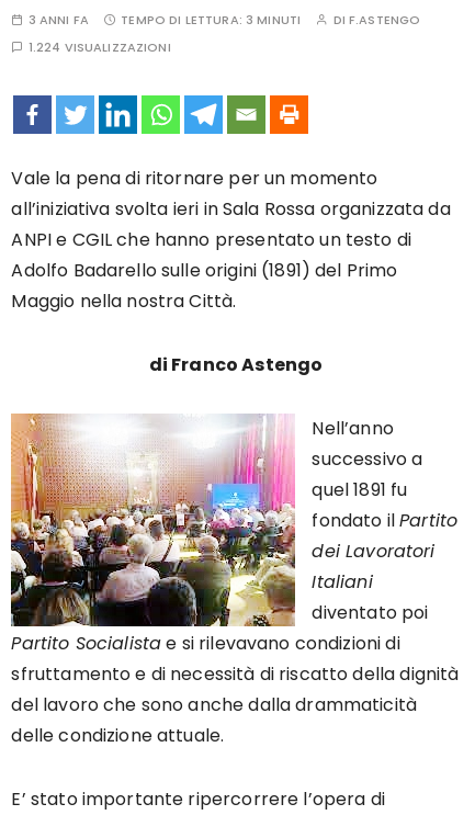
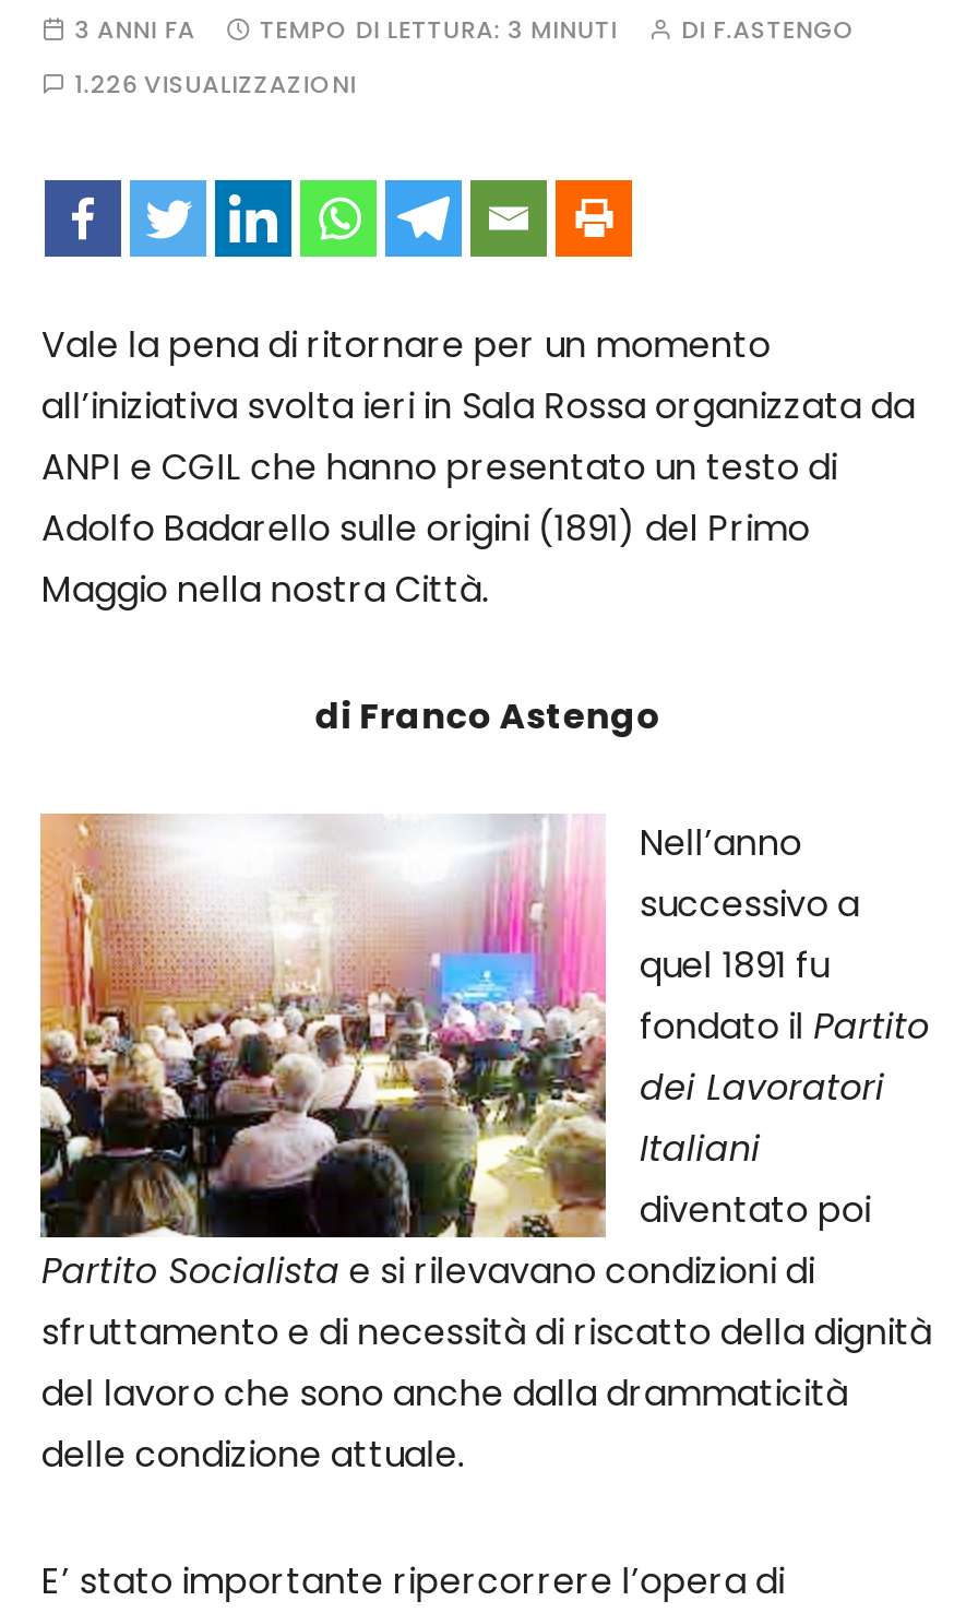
- 1.224 VISUALIZZAZIONI
+ 1.226 VISUALIZZAZIONI
